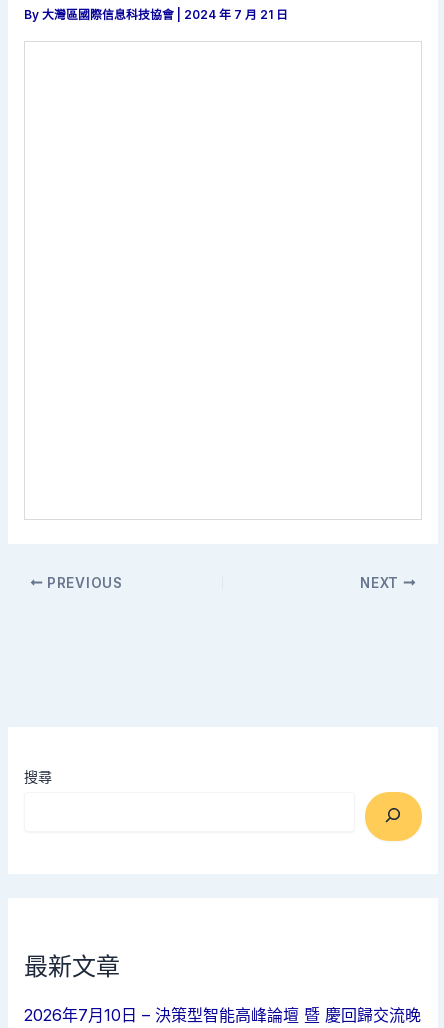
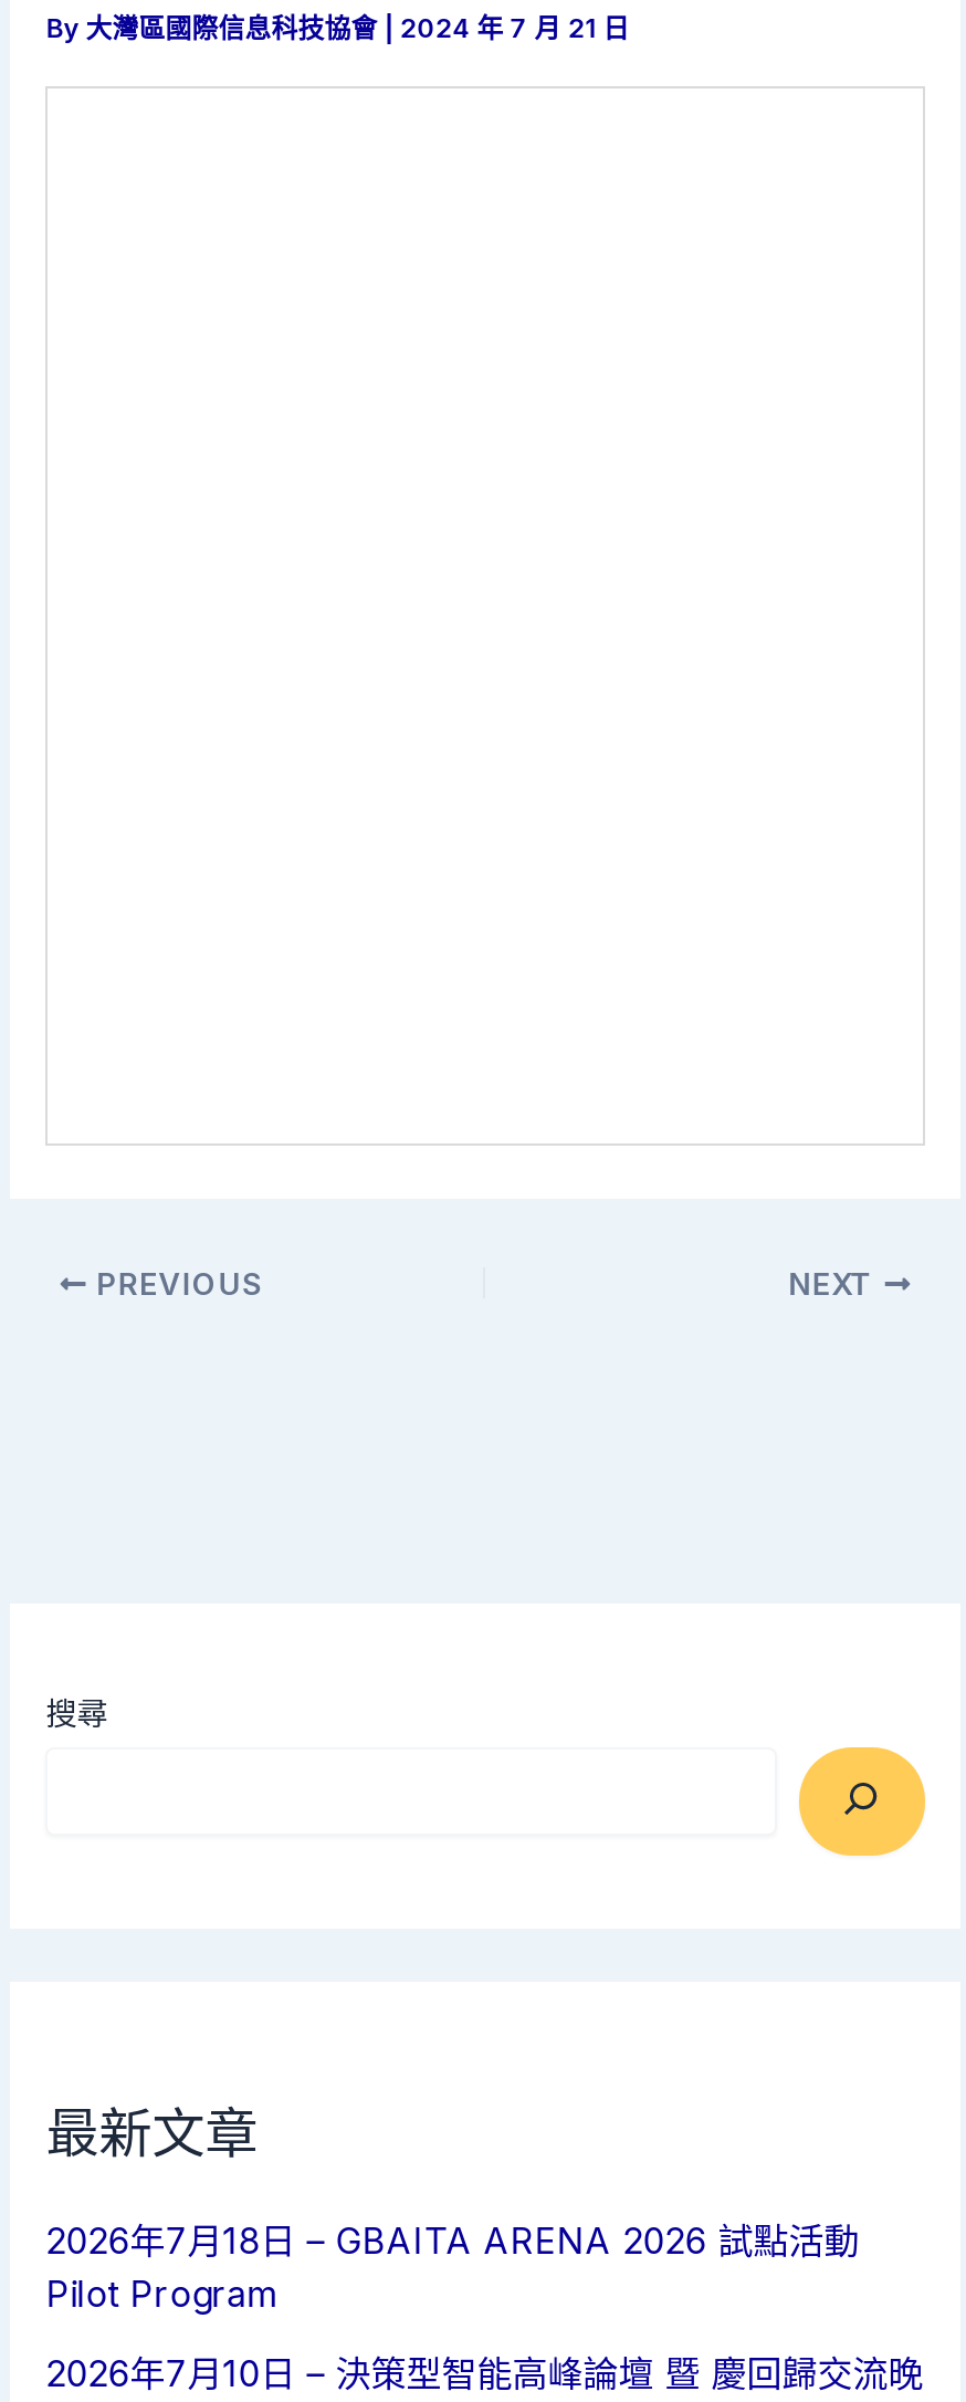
+ 2026年7月18日 – GBAITA ARENA 2026 試點活動
+ Pilot Program
